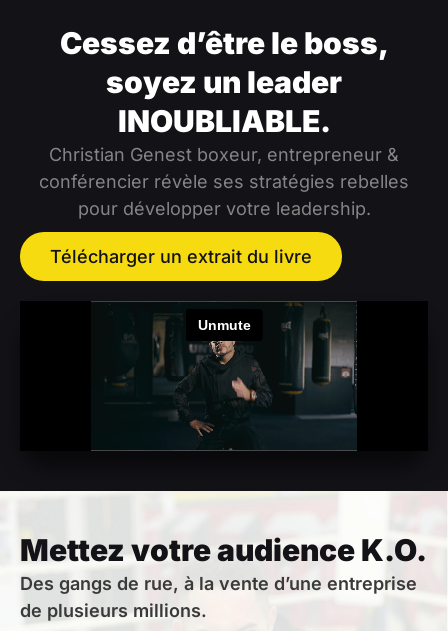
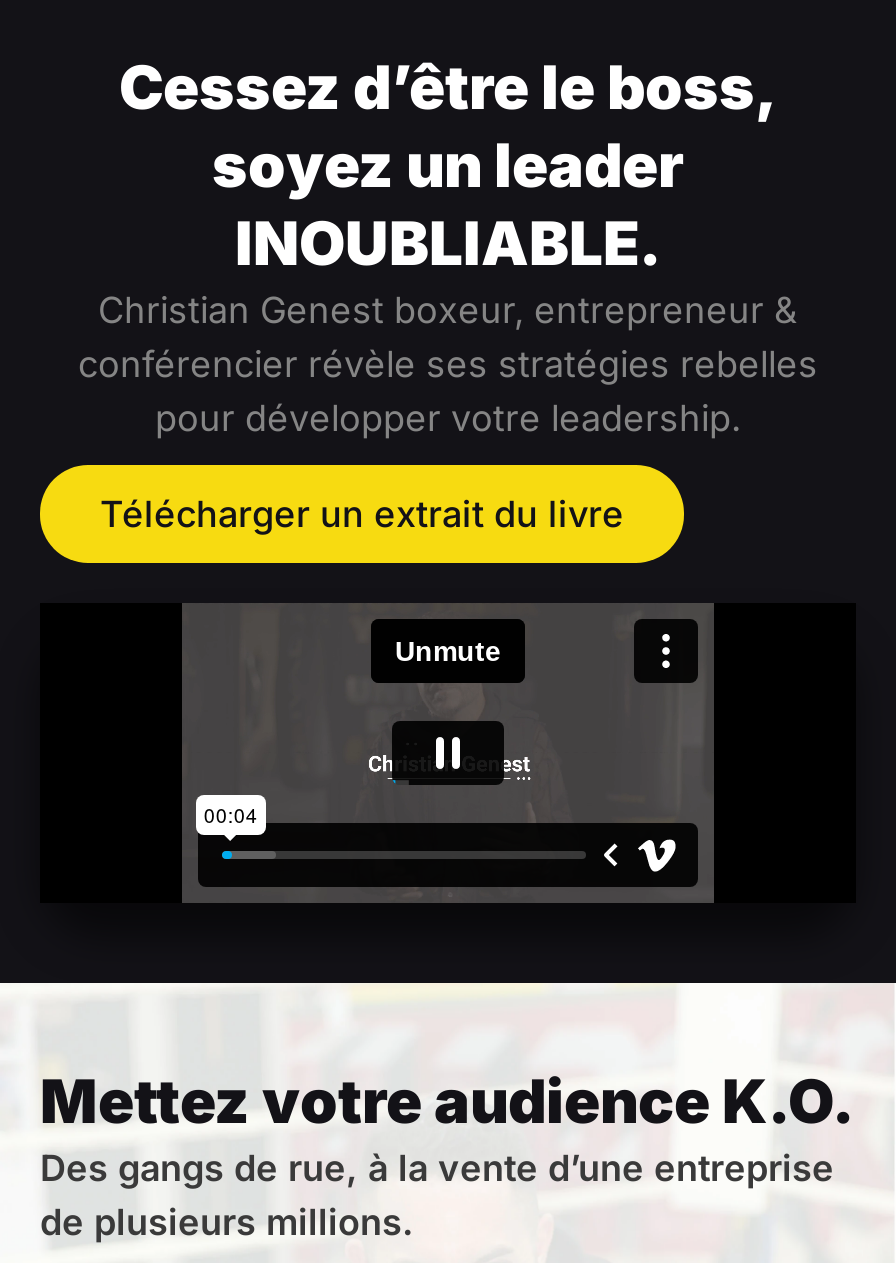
- [image]
+ [image]
